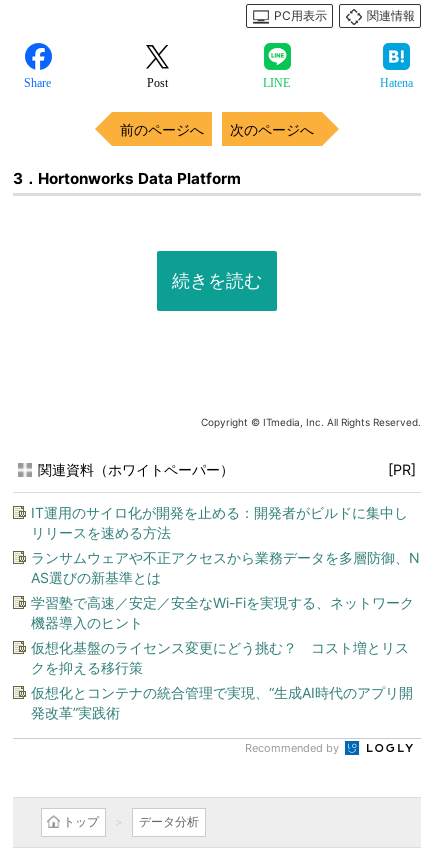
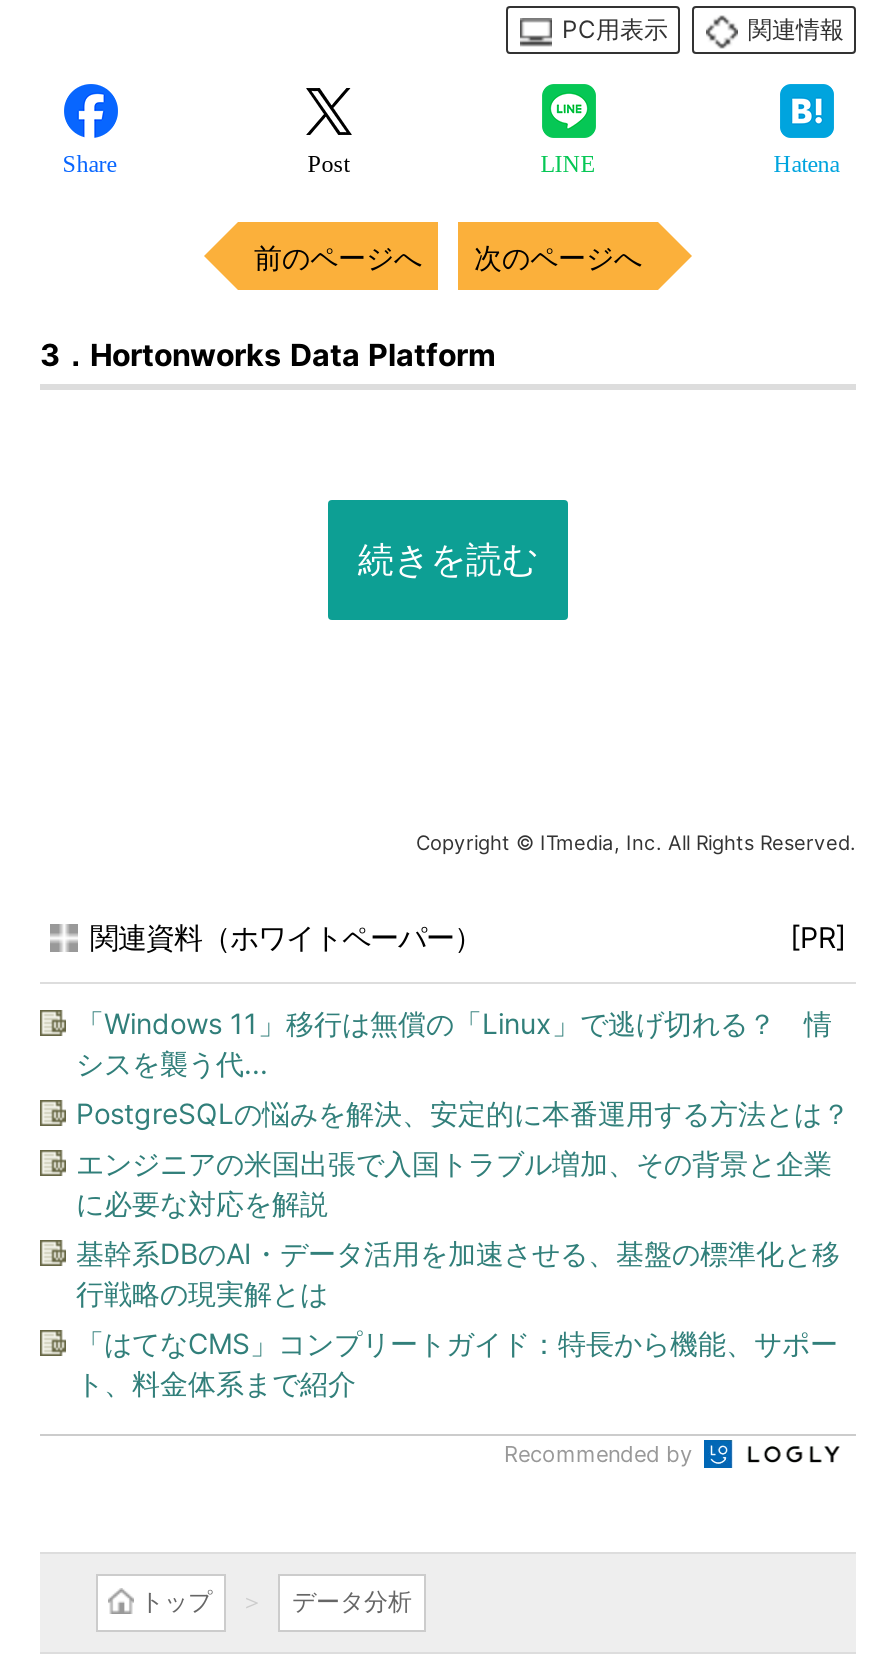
- IT運用のサイロ化が開発を止める：開発者がビルドに集中し
- リリースを速める方法
+ 「Windows 11」移行は無償の「Linux」で逃げ切れる？ 情
+ シスを襲う代...

- ランサムウェアや不正アクセスから業務データを多層防御、N
- AS選びの新基準とは
+ PostgreSQLの悩みを解決、安定的に本番運用する方法とは？

- 学習塾で高速／安定／安全なWi-Fiを実現する、ネットワーク
- 機器導入のヒント
+ エンジニアの米国出張で入国トラブル増加、その背景と企業
+ に必要な対応を解説

- 仮想化基盤のライセンス変更にどう挑む？ コスト増とリス
- クを抑える移行策
+ 基幹系DBのAI・データ活用を加速させる、基盤の標準化と移
+ 行戦略の現実解とは

- 仮想化とコンテナの統合管理で実現、“生成AI時代のアプリ開
- 発改革”実践術
+ 「はてなCMS」コンプリートガイド：特長から機能、サポー
+ ト、料金体系まで紹介
